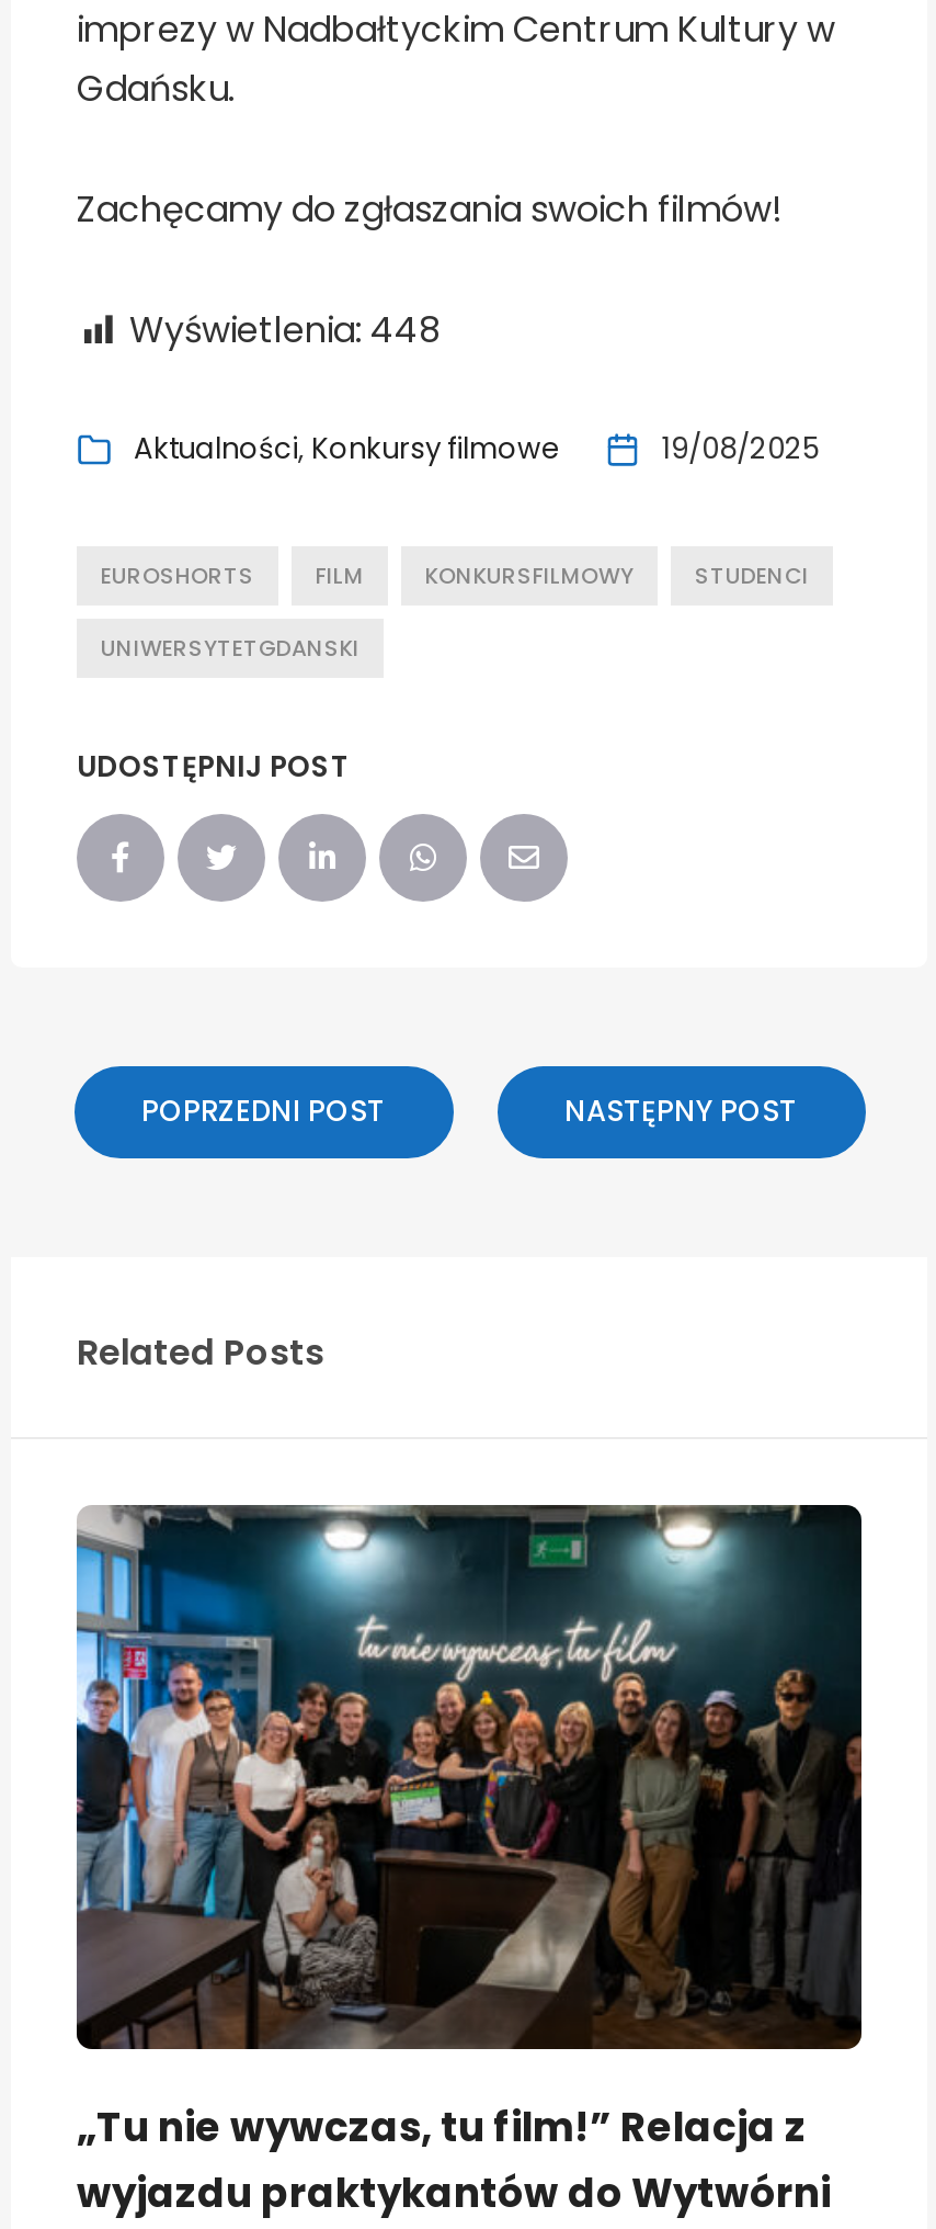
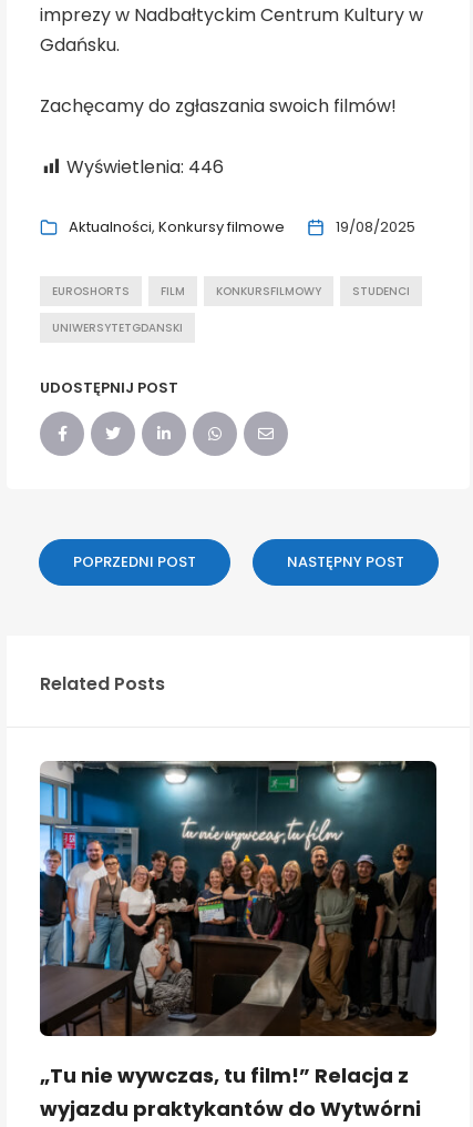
- Wyświetlenia: 448
+ Wyświetlenia: 446
